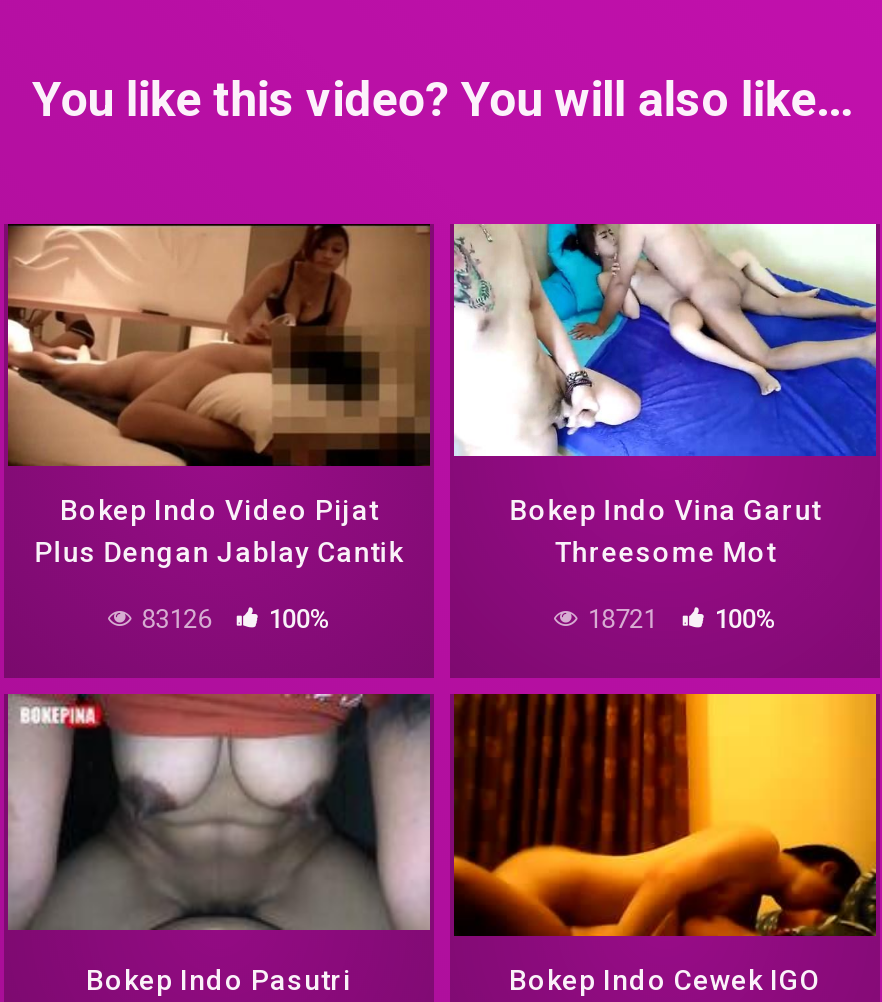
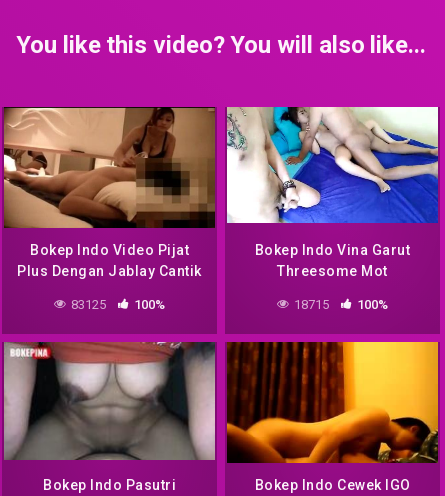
- 83126 100%
+ 83125 100%

- 18721 100%
+ 18715 100%
